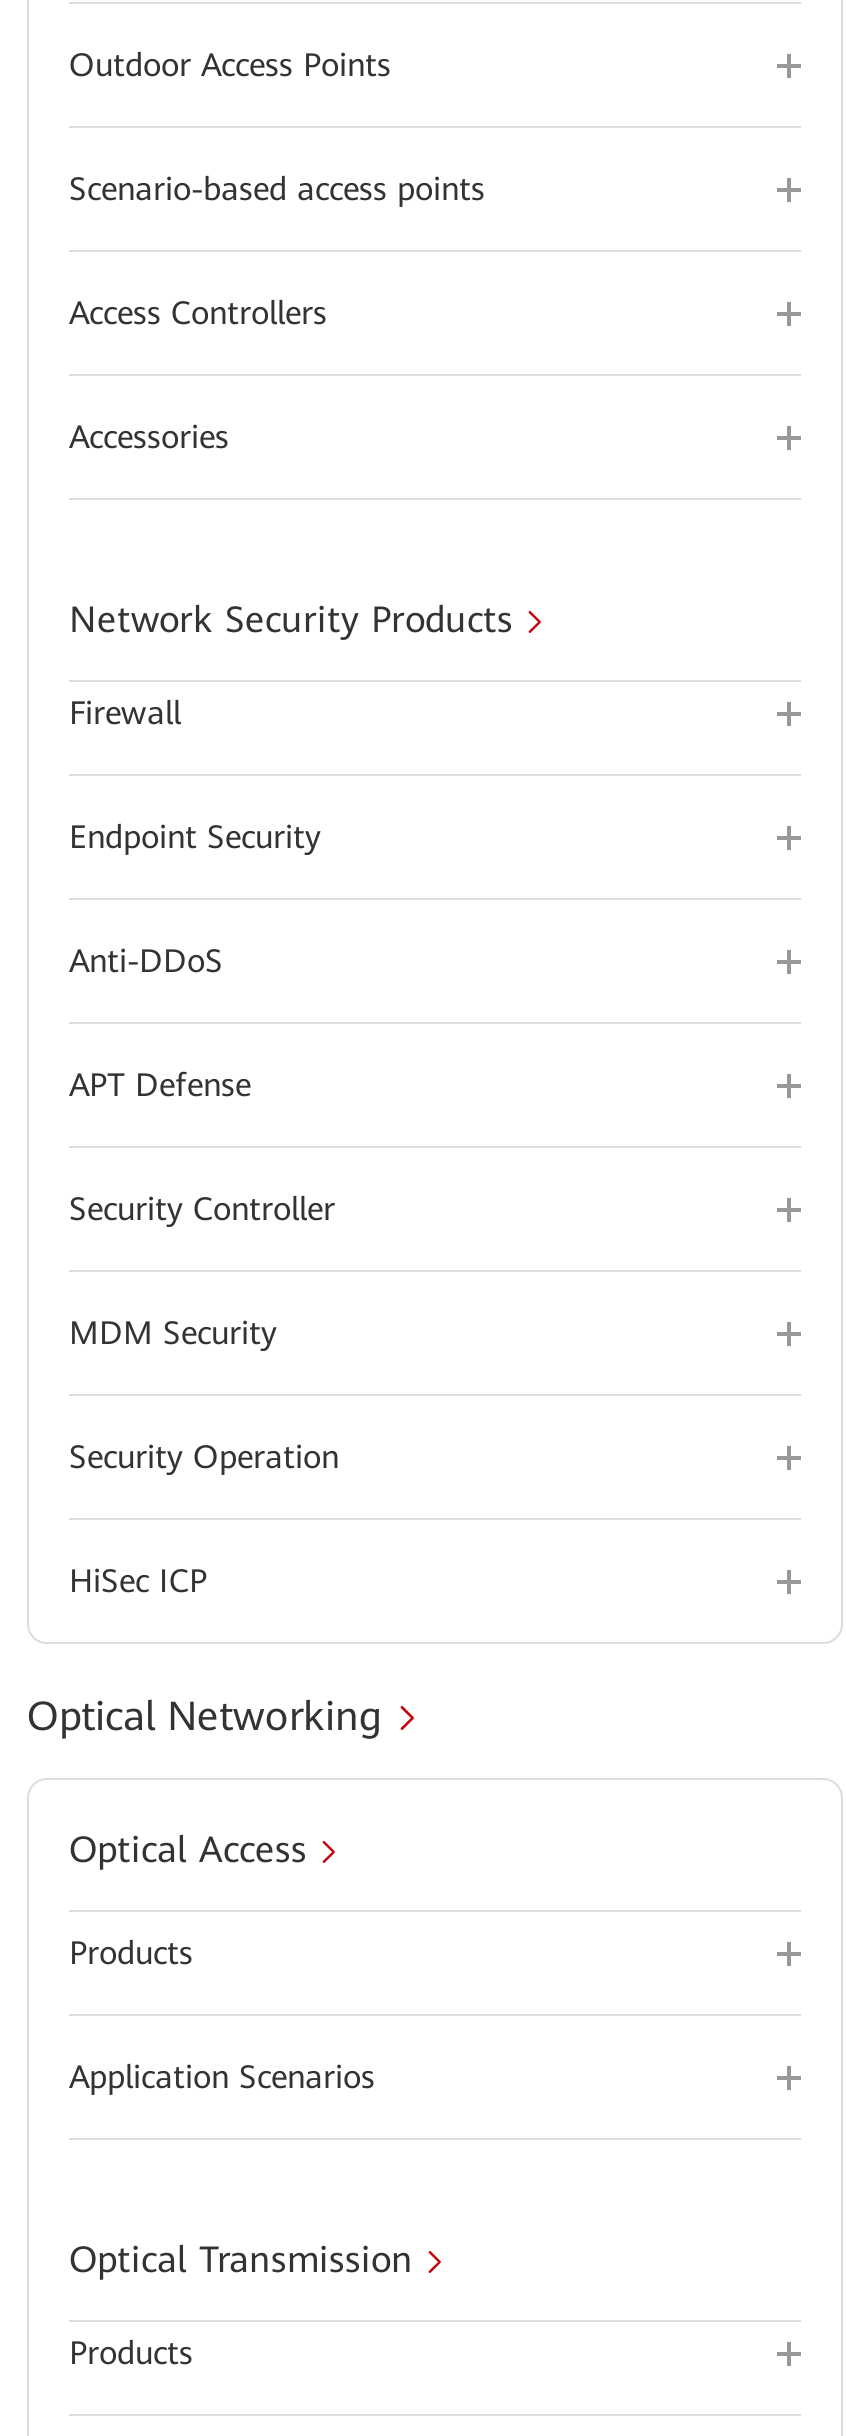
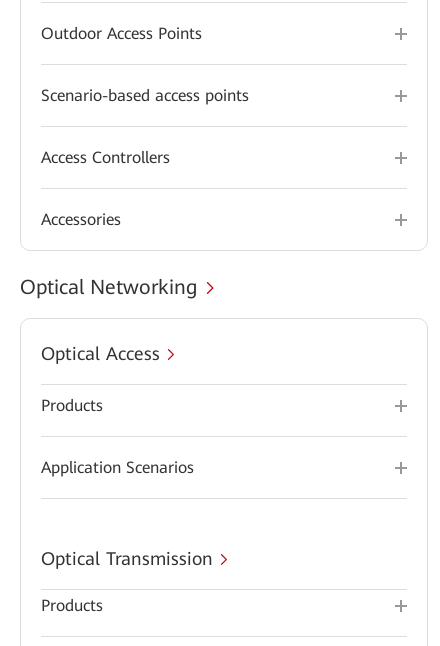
- Network Security Products
- Firewall
- Endpoint Security
- Anti-DDoS
- APT Defense
- Security Controller
- MDM Security
- Security Operation
- HiSec ICP
